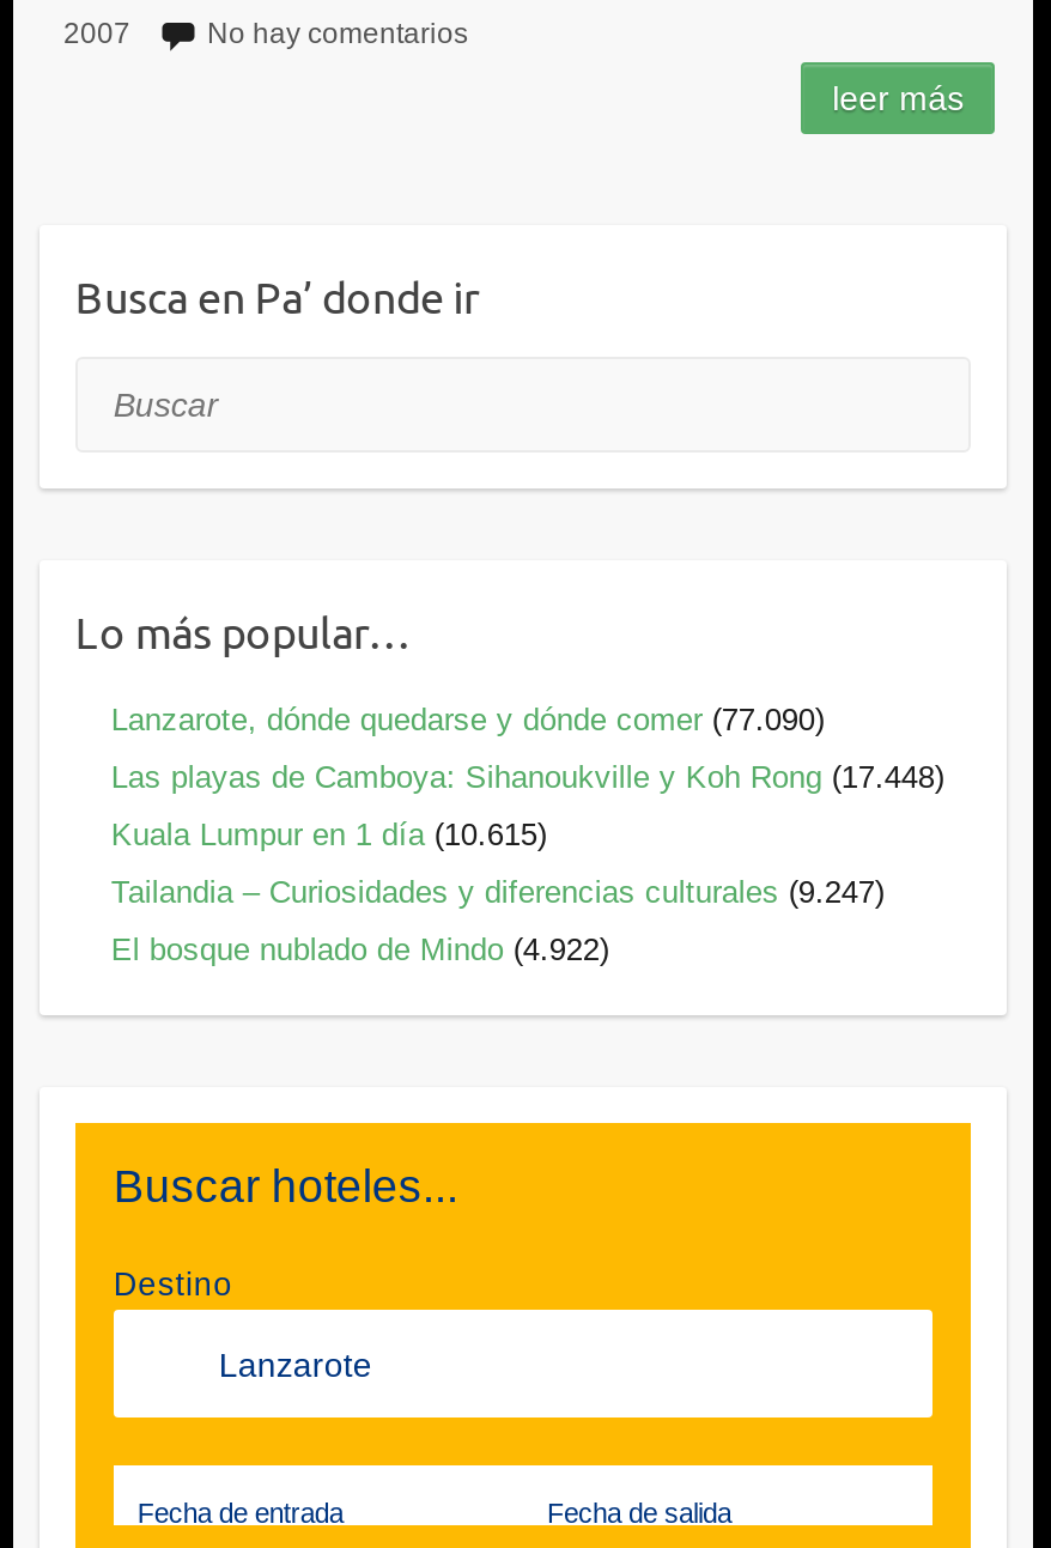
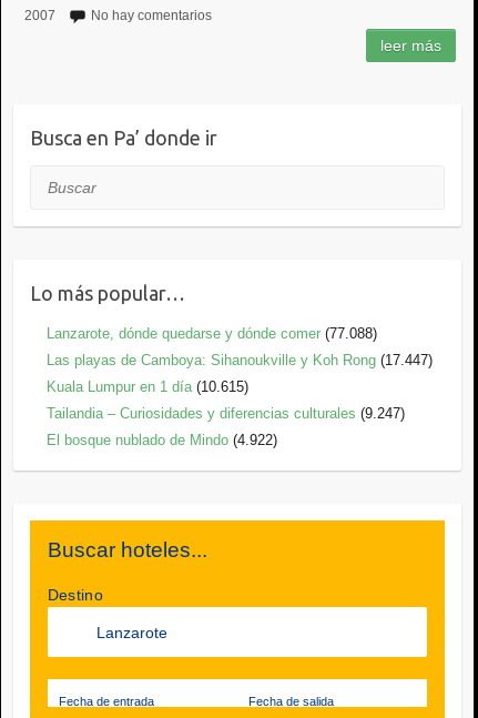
- Lanzarote, dónde quedarse y dónde comer (77.090)
+ Lanzarote, dónde quedarse y dónde comer (77.088)

- Las playas de Camboya: Sihanoukville y Koh Rong (17.448)
+ Las playas de Camboya: Sihanoukville y Koh Rong (17.447)
